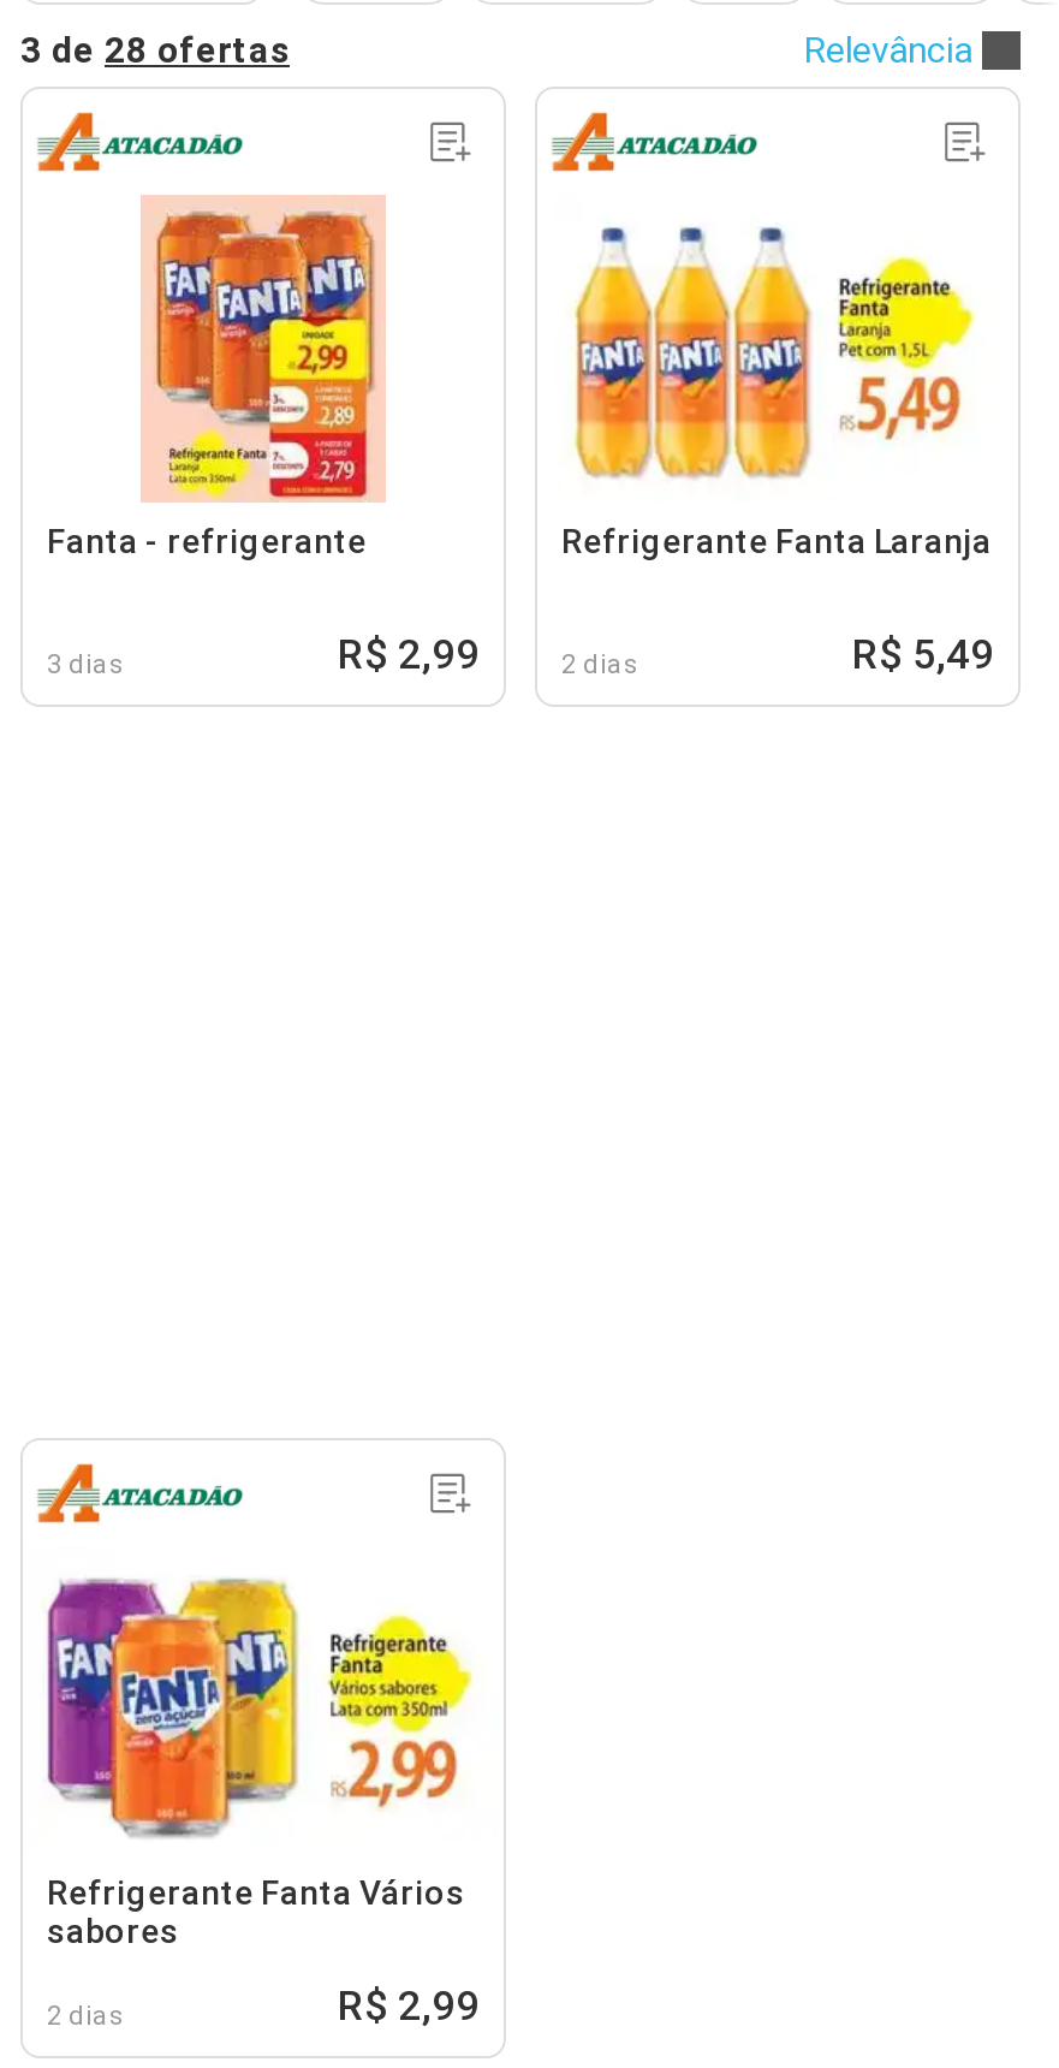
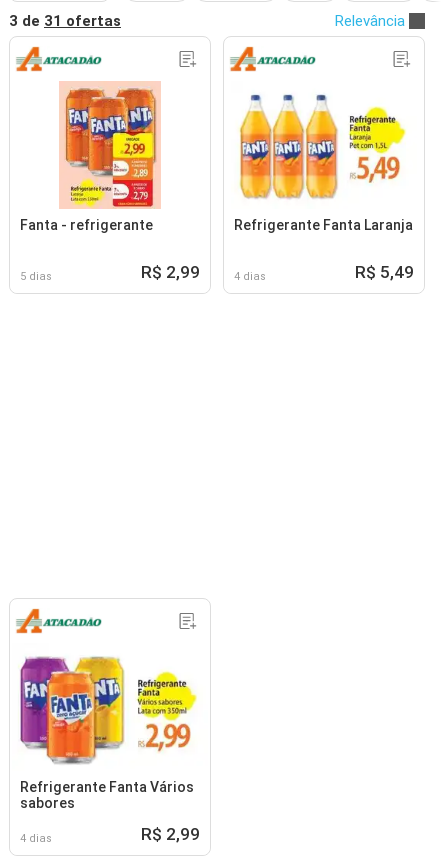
- 3 de 28 ofertas
+ 3 de 31 ofertas

- 3 dias
+ 5 dias

- 2 dias
+ 4 dias

- 2 dias
+ 4 dias
